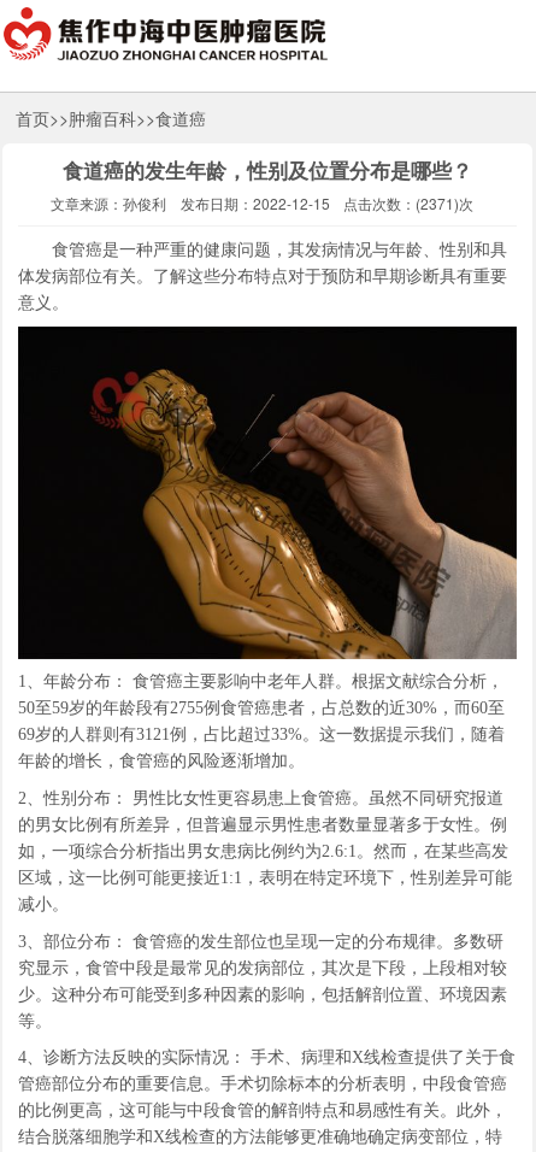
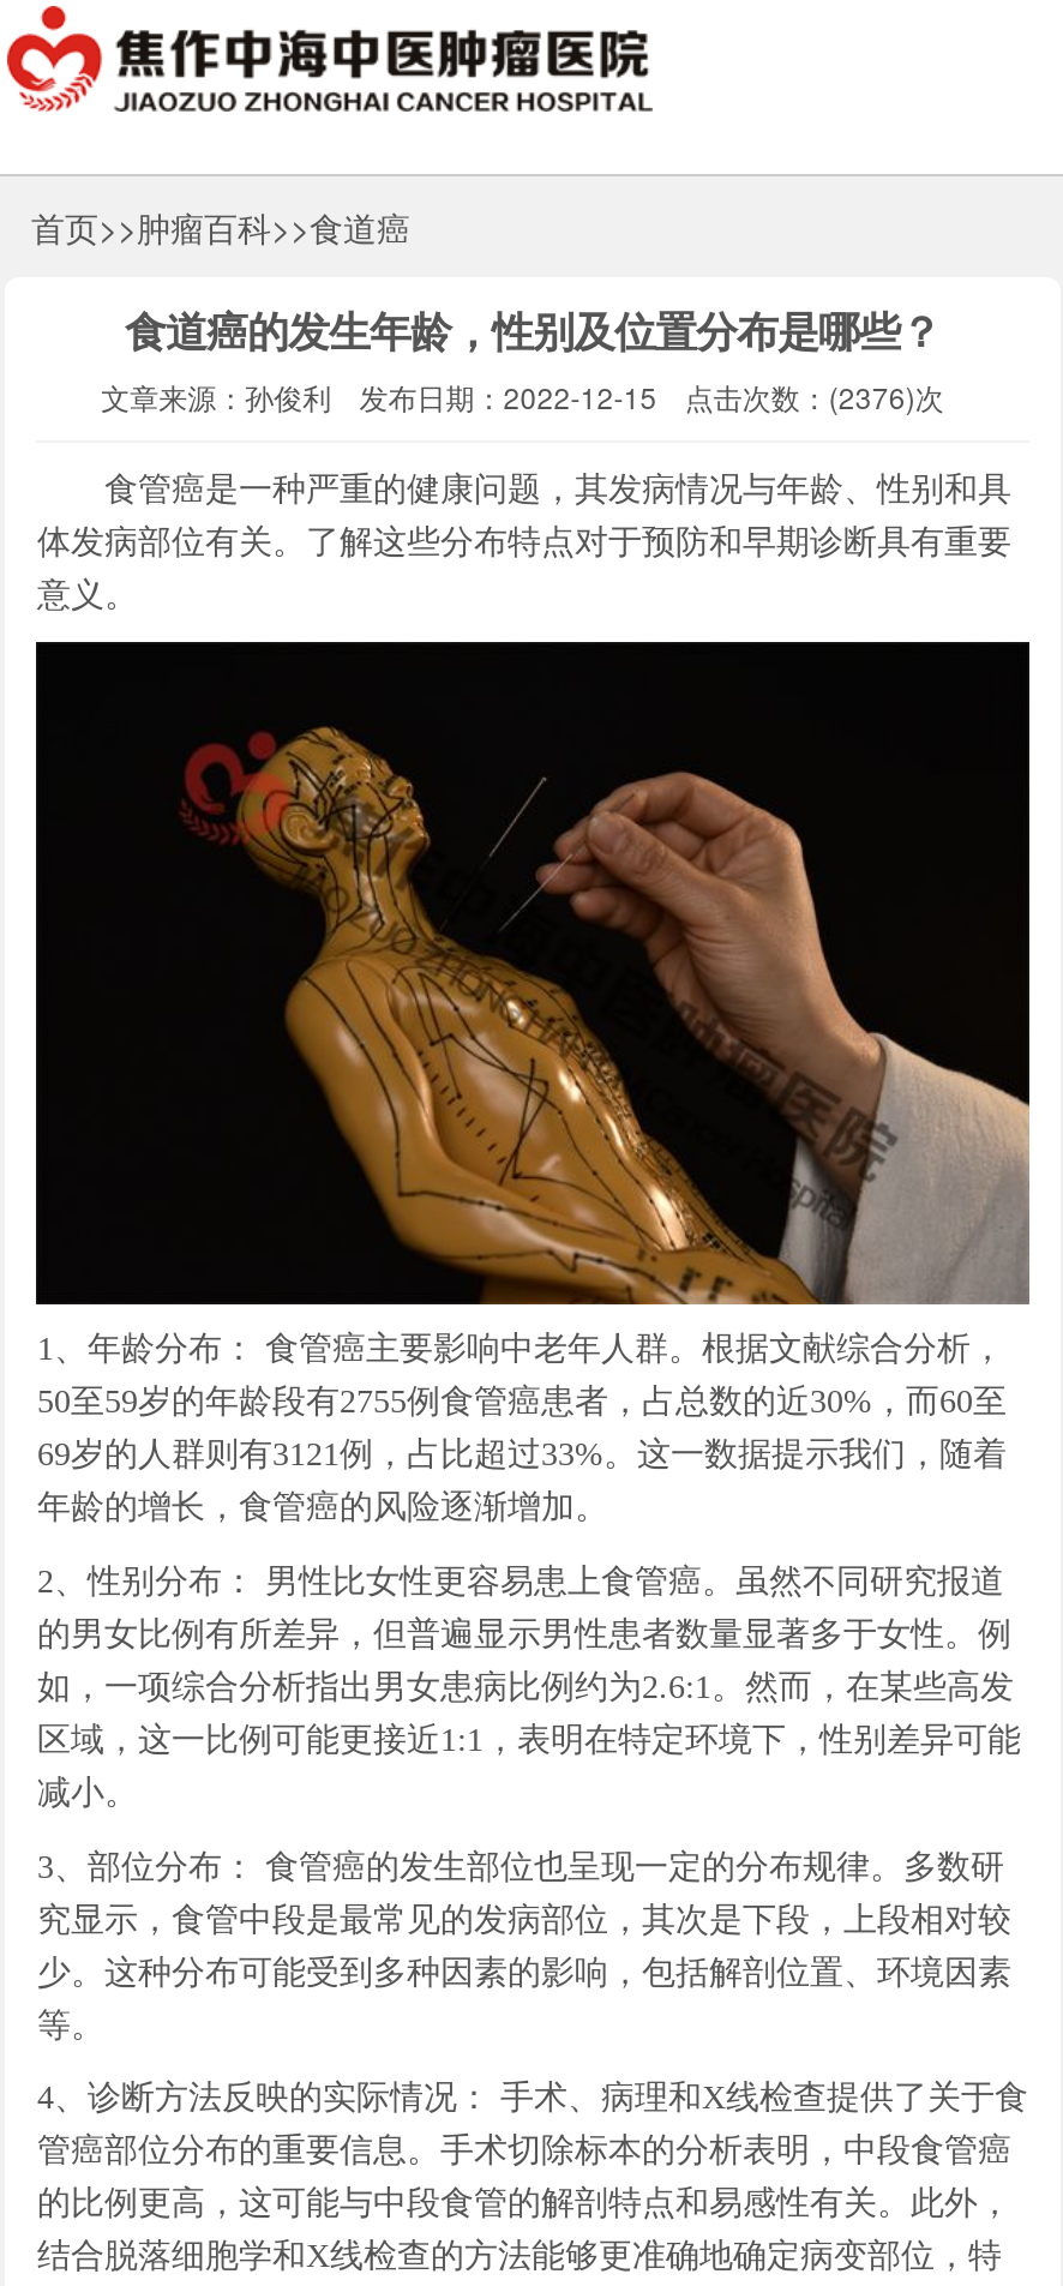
- 文章来源：孙俊利 发布日期：2022-12-15 点击次数：(2371)次
+ 文章来源：孙俊利 发布日期：2022-12-15 点击次数：(2376)次
